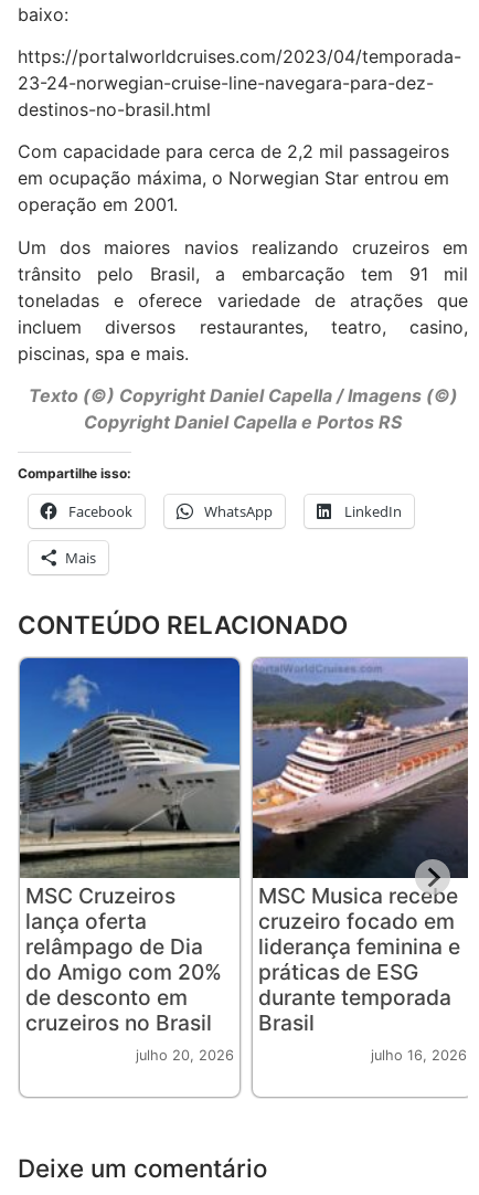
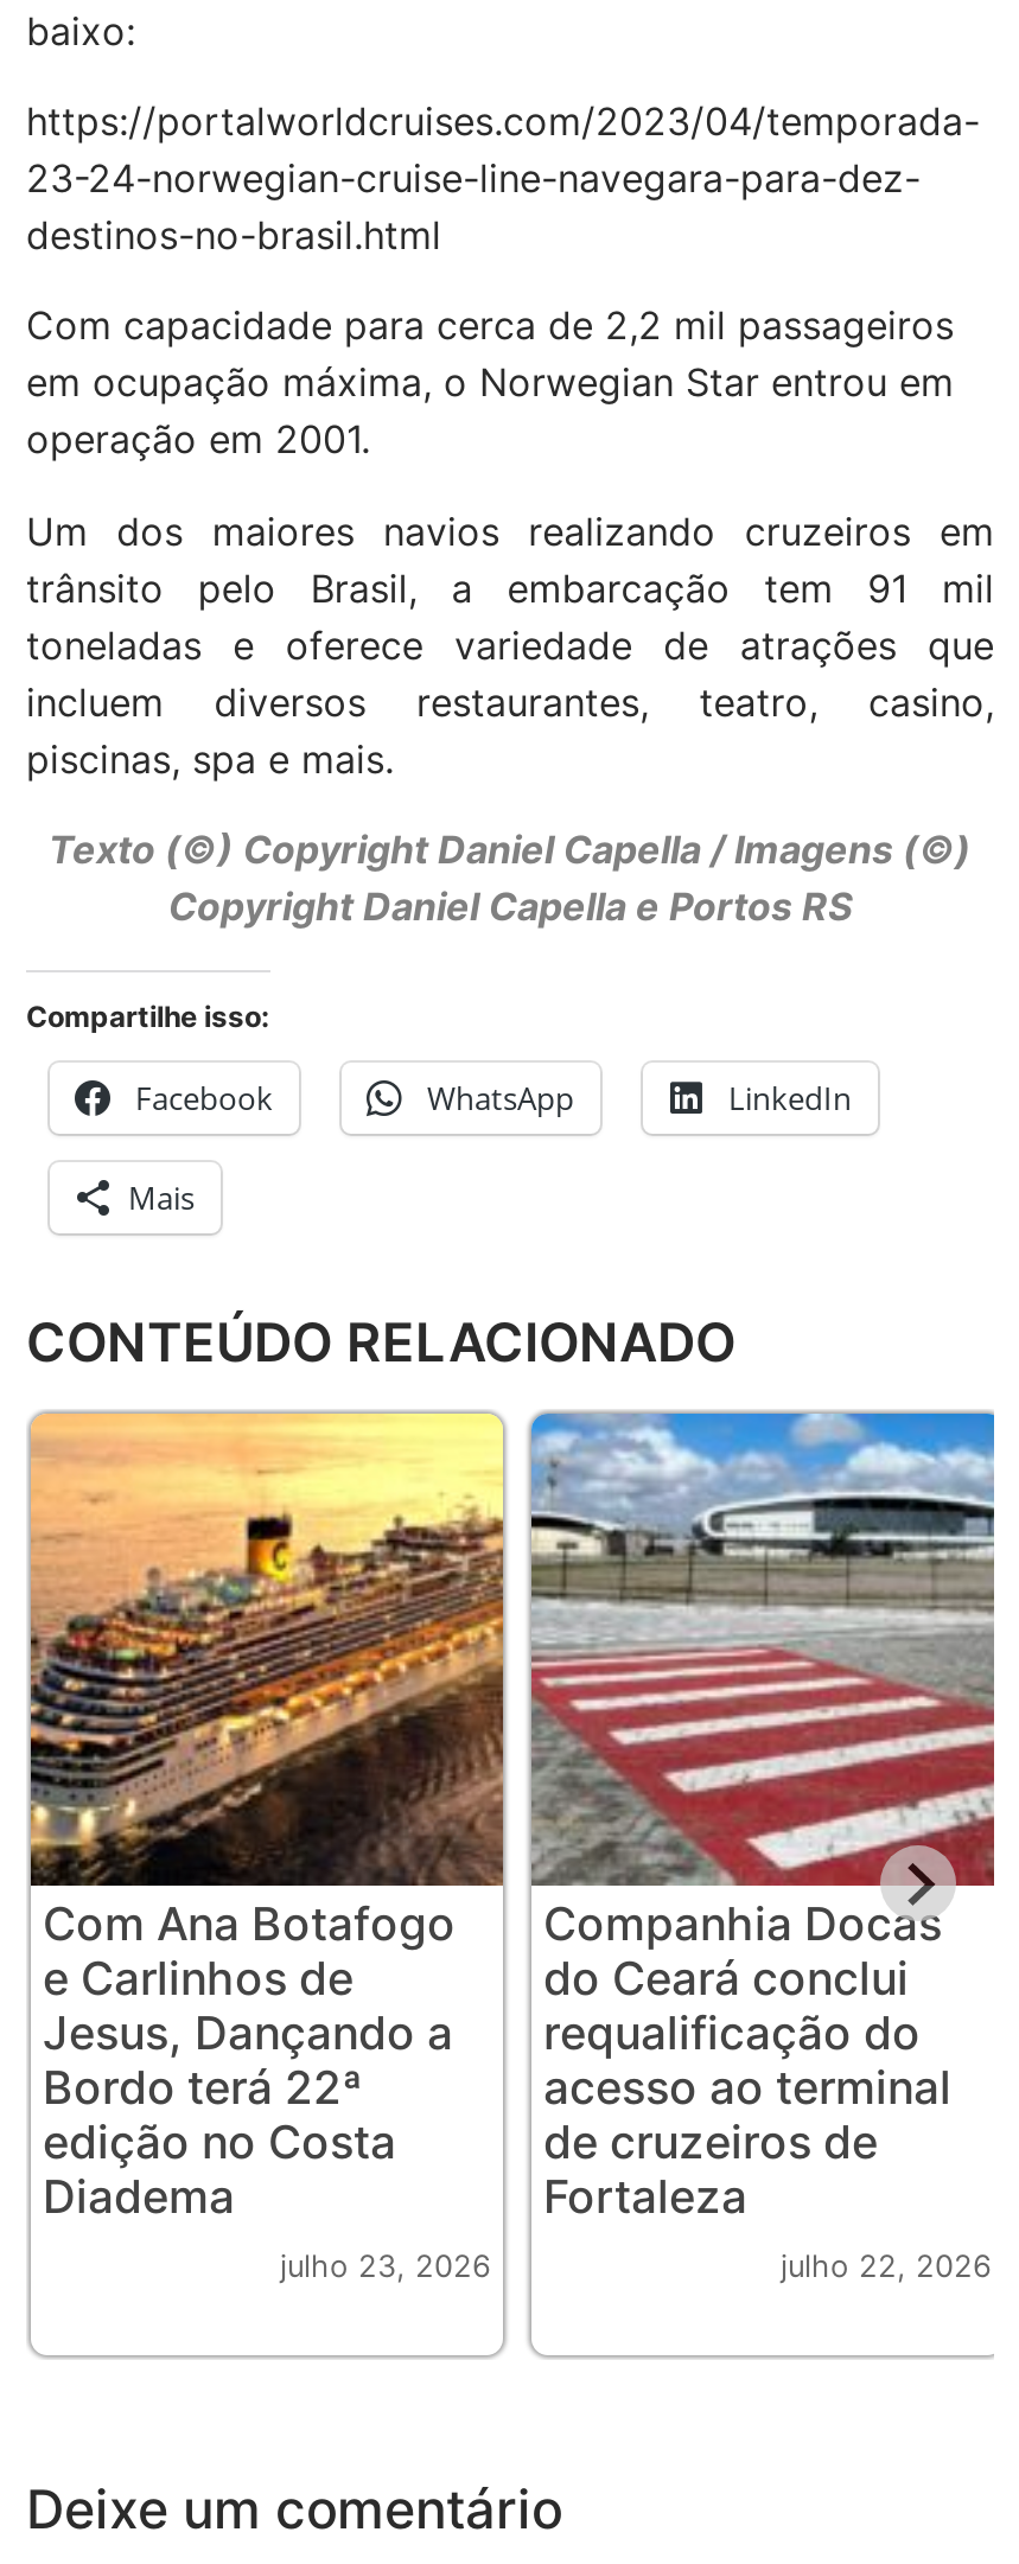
- [image]
- MSC Cruzeiros
- lança oferta
- relâmpago de Dia
- do Amigo com 20%
- de desconto em
- cruzeiros no Brasil
- julho 20, 2026
+ [image]
+ Com Ana Botafogo
+ e Carlinhos de
+ Jesus, Dançando a
+ Bordo terá 22ª
+ edição no Costa
+ Diadema
+ julho 23, 2026

- [image]
- MSC Musica recebe
- cruzeiro focado em
- liderança feminina e
- práticas de ESG
- durante temporada
- Brasil
- julho 16, 2026
+ [image]
+ Companhia Docas
+ do Ceará conclui
+ requalificação do
+ acesso ao terminal
+ de cruzeiros de
+ Fortaleza
+ julho 22, 2026
